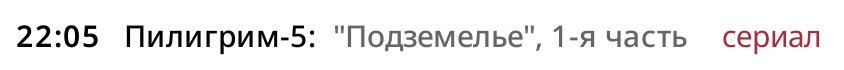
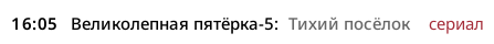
- 22:05 Пилигрим-5: "Подземелье", 1-я часть
+ 16:05 Великолепная пятёрка-5: Тихий посёлок
